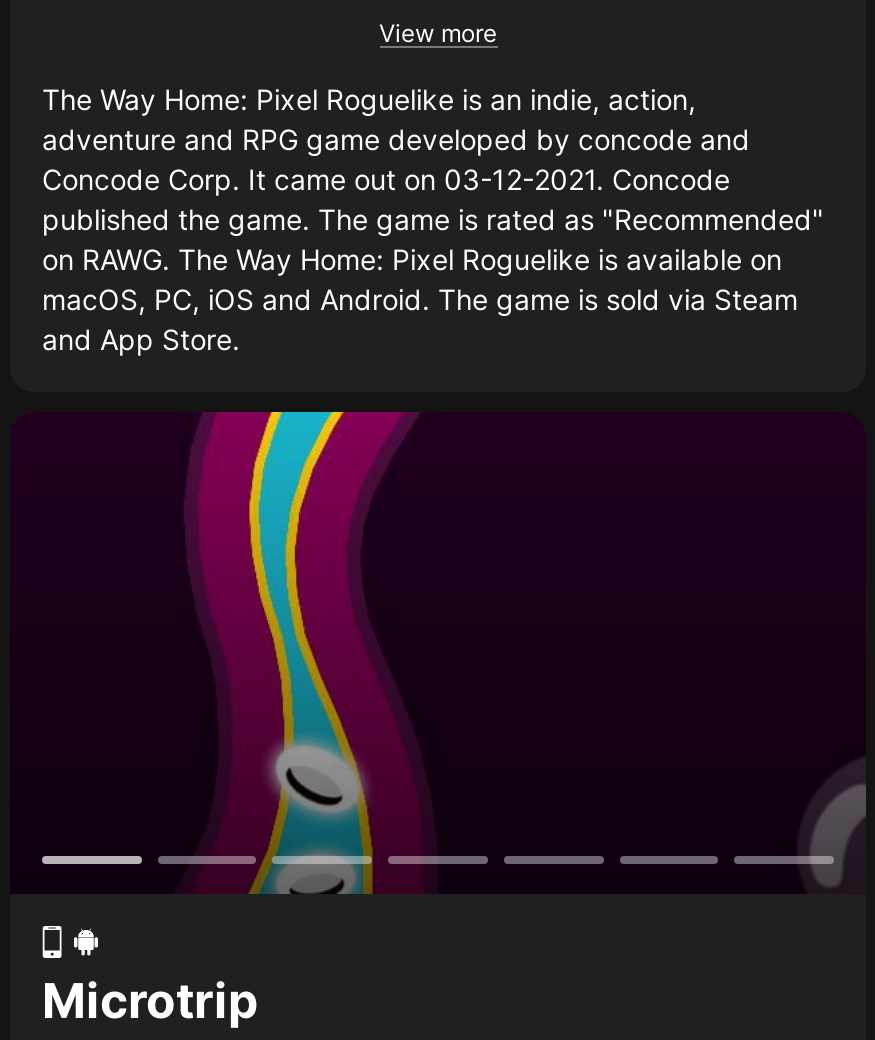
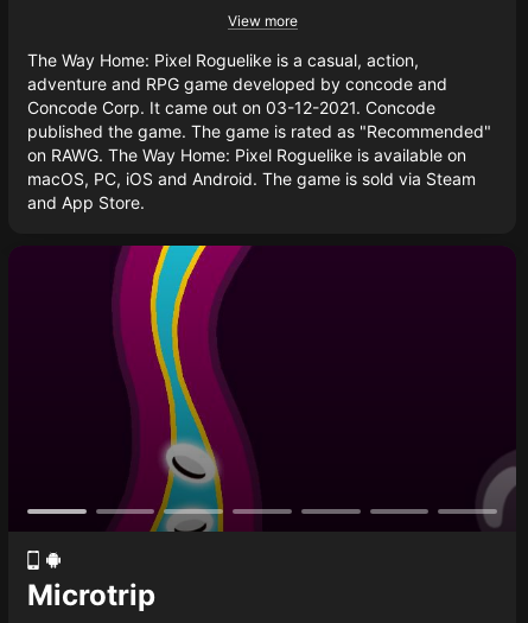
- The Way Home: Pixel Roguelike is an indie, action,
+ The Way Home: Pixel Roguelike is a casual, action,
